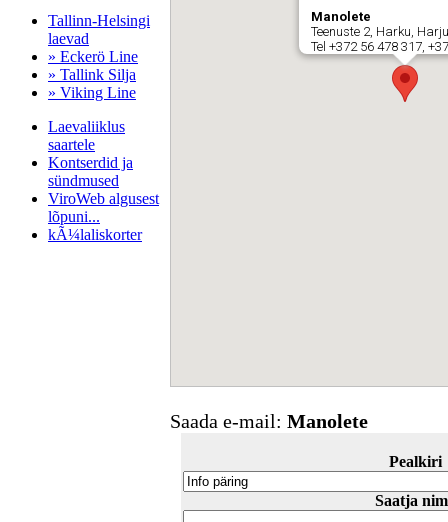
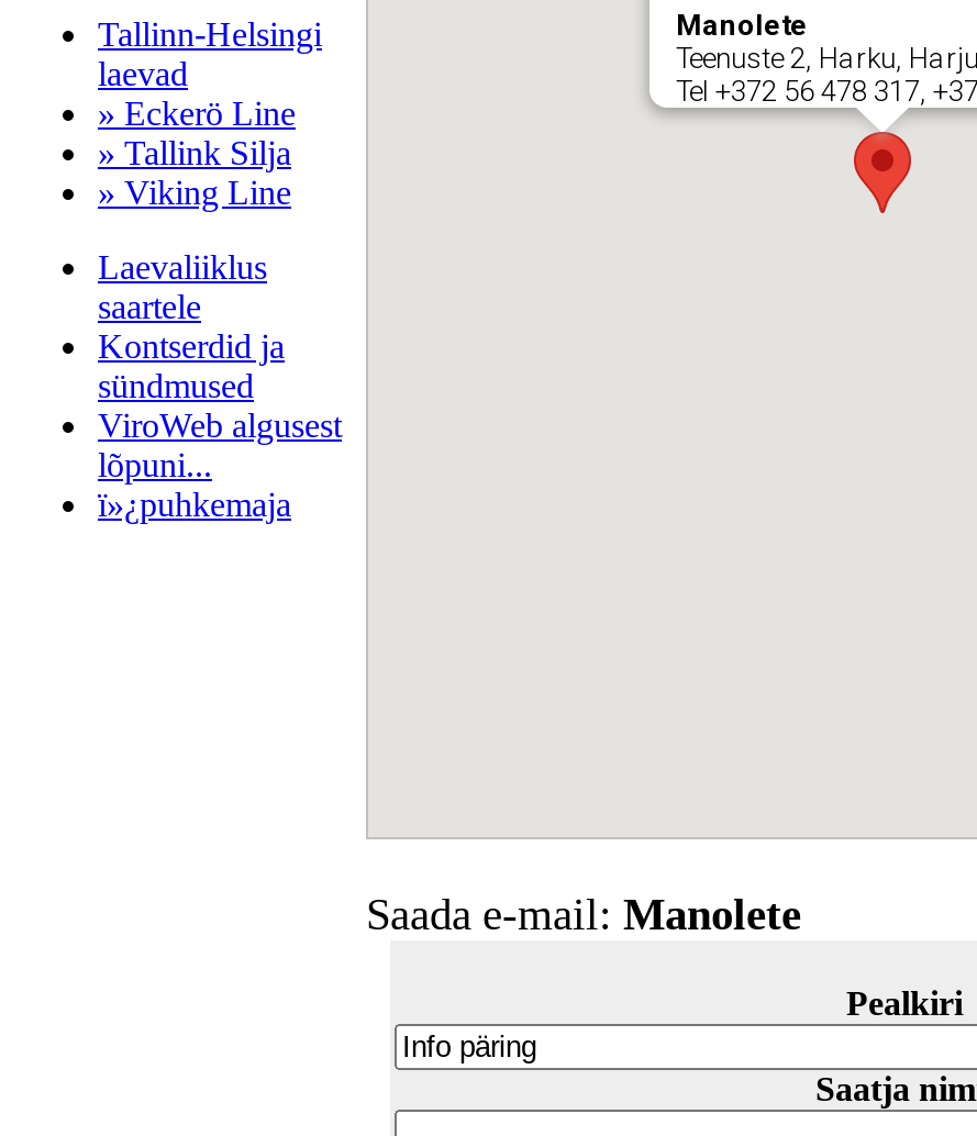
- kÃ¼laliskorter
+ ï»¿puhkemaja
